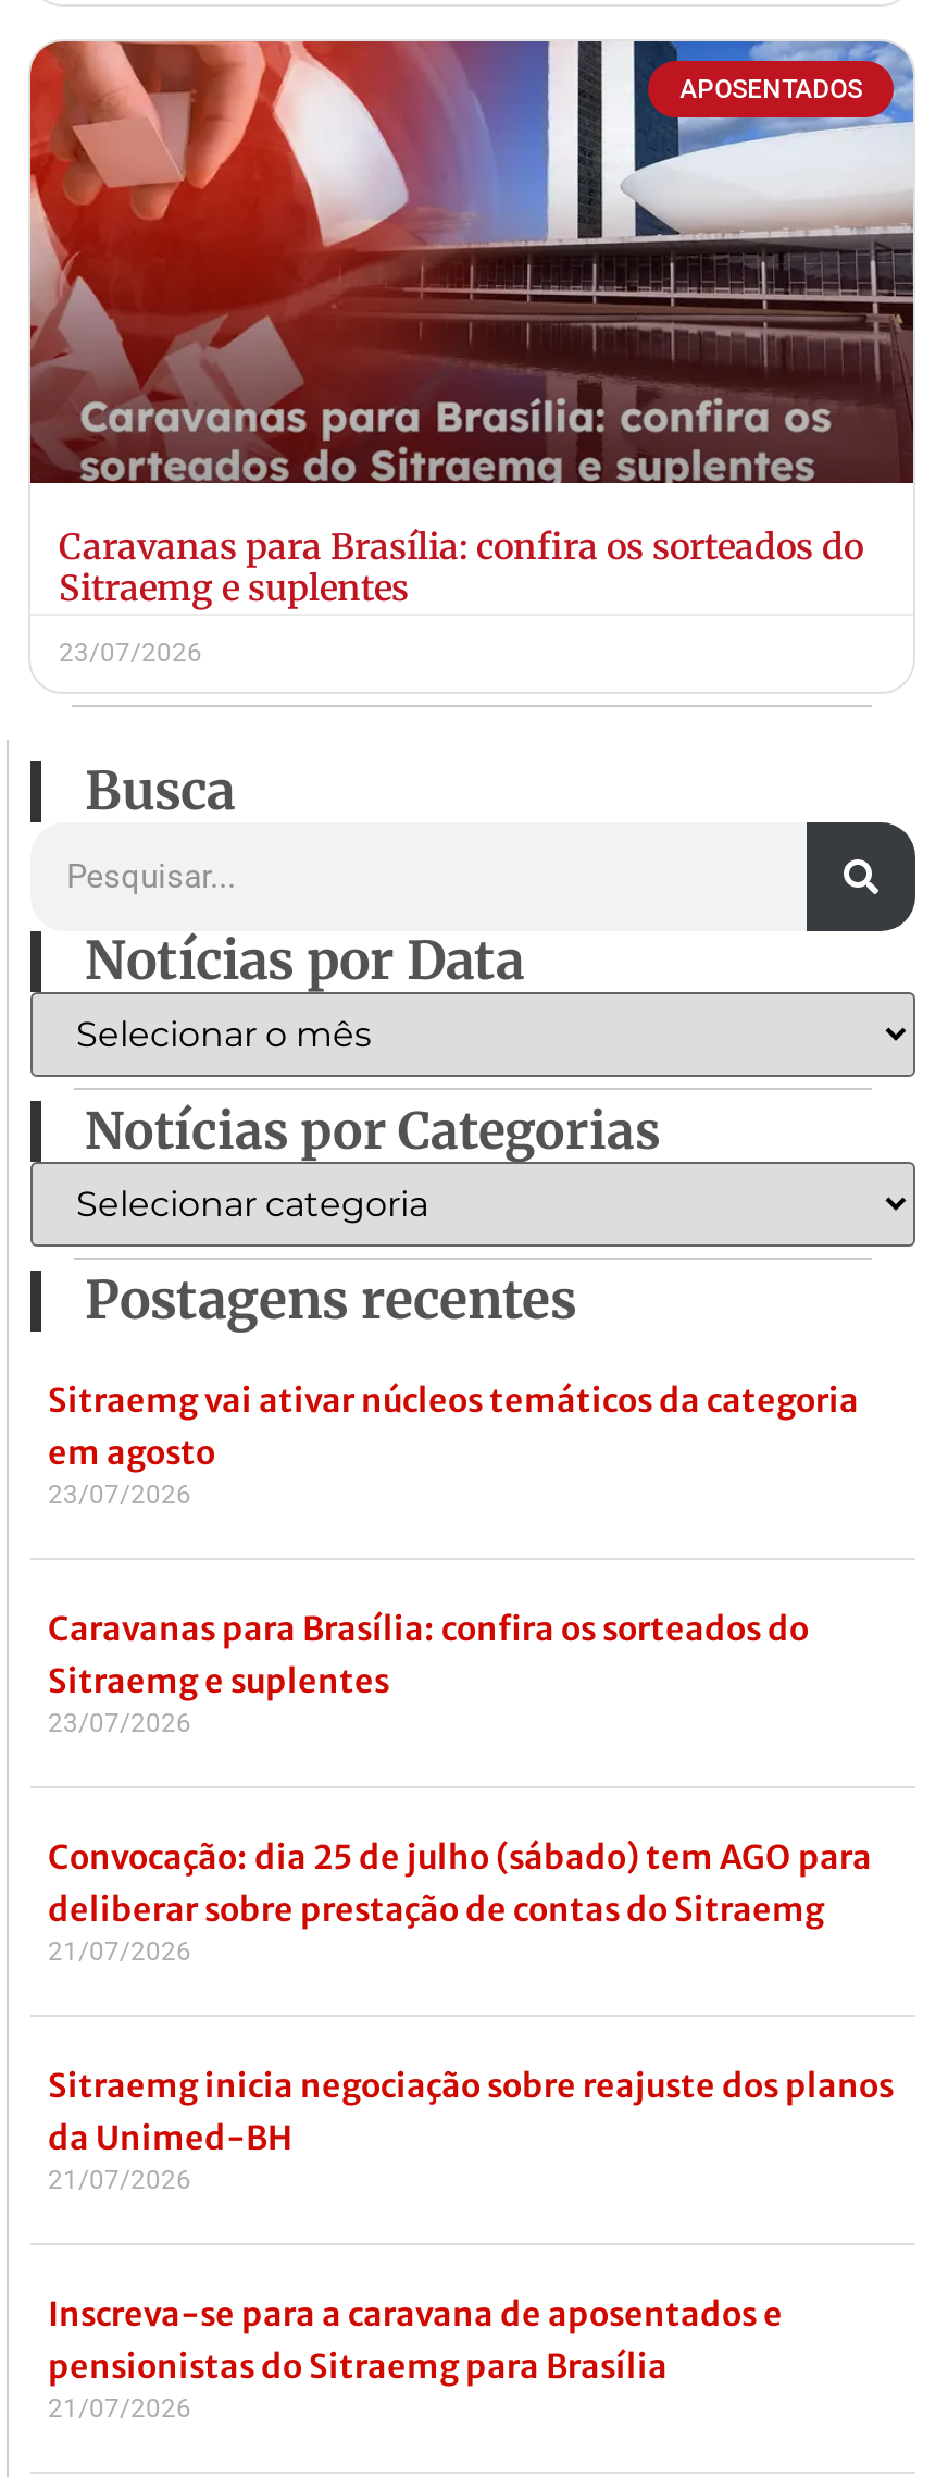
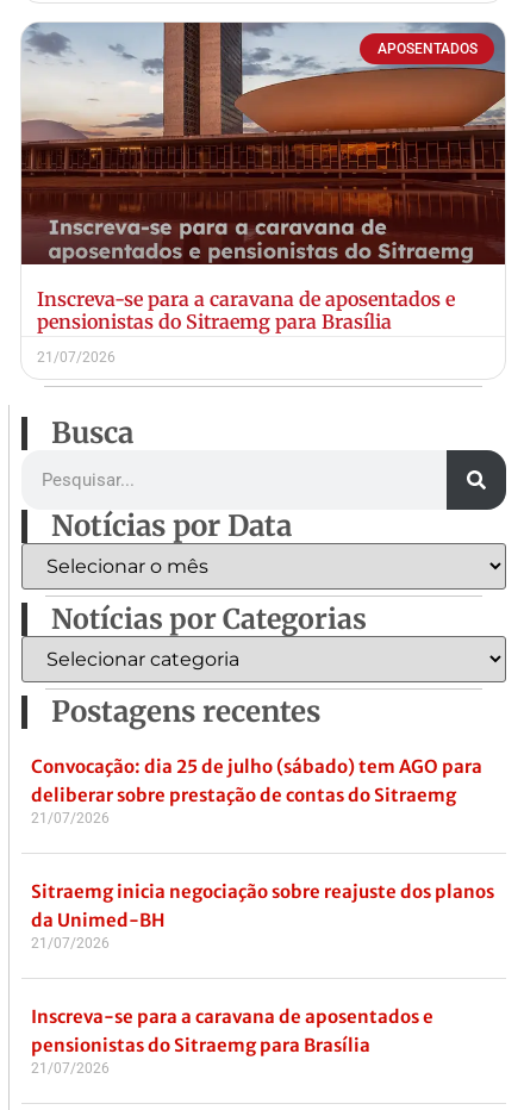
- [image]
- Caravanas para Brasília: confira os sorteados do
- Sitraemg e suplentes
+ [image]
+ Inscreva-se para a caravana de aposentados e
+ pensionistas do Sitraemg para Brasília

- 23/07/2026
+ 21/07/2026

- Sitraemg vai ativar núcleos temáticos da categoria
- em agosto
- 23/07/2026
- Caravanas para Brasília: confira os sorteados do
- Sitraemg e suplentes
- 23/07/2026
